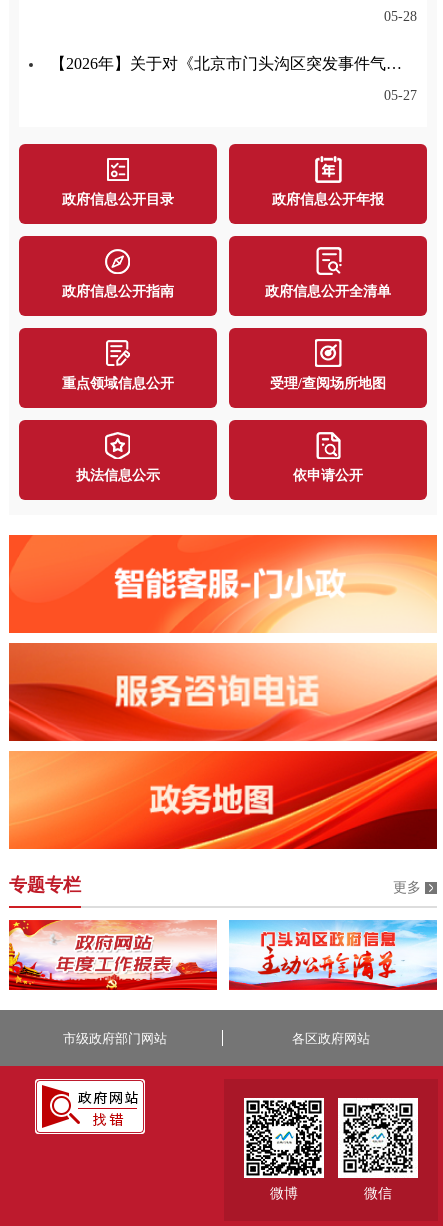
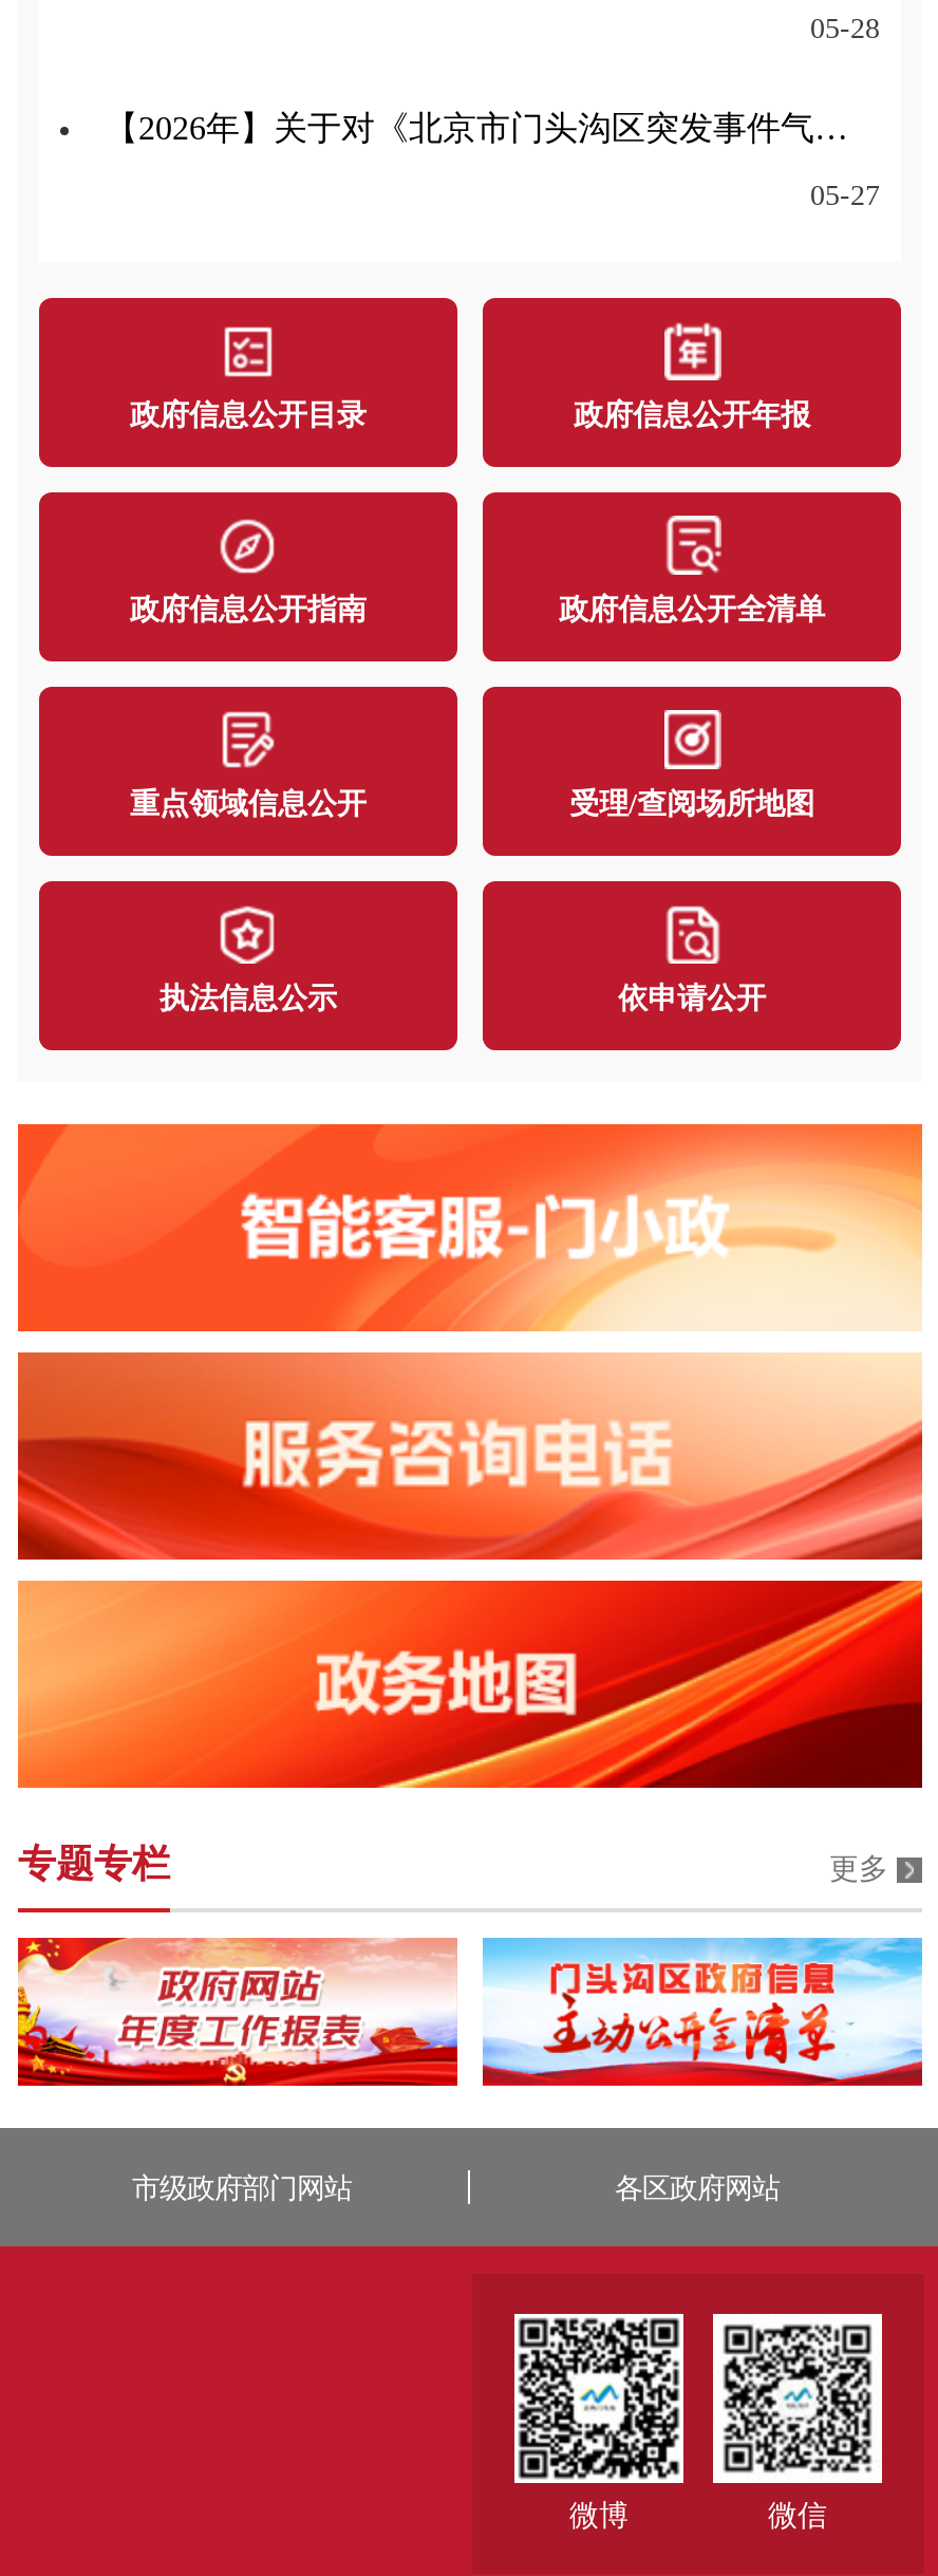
- [image]
